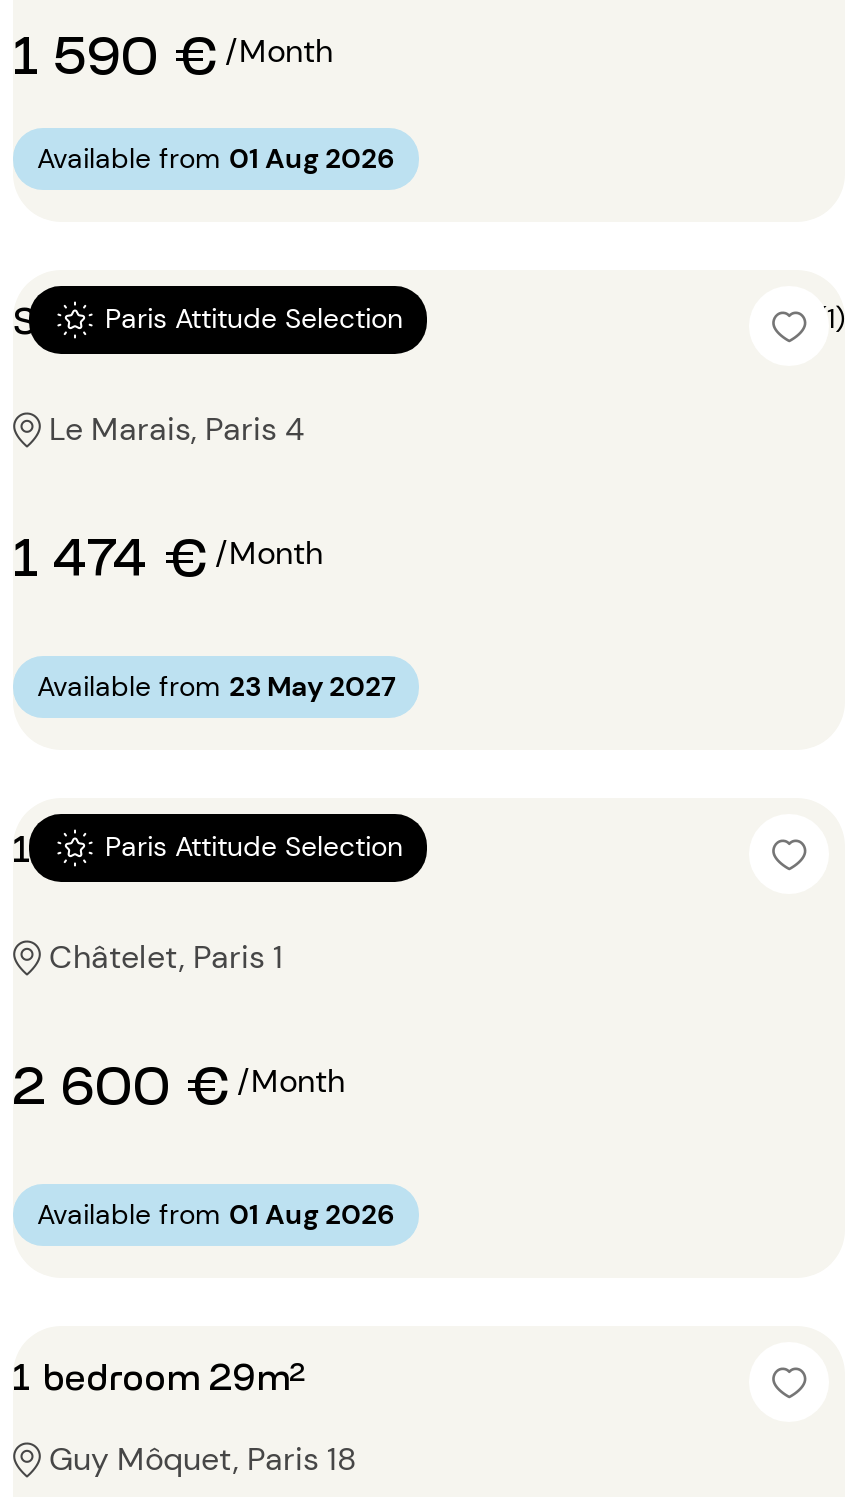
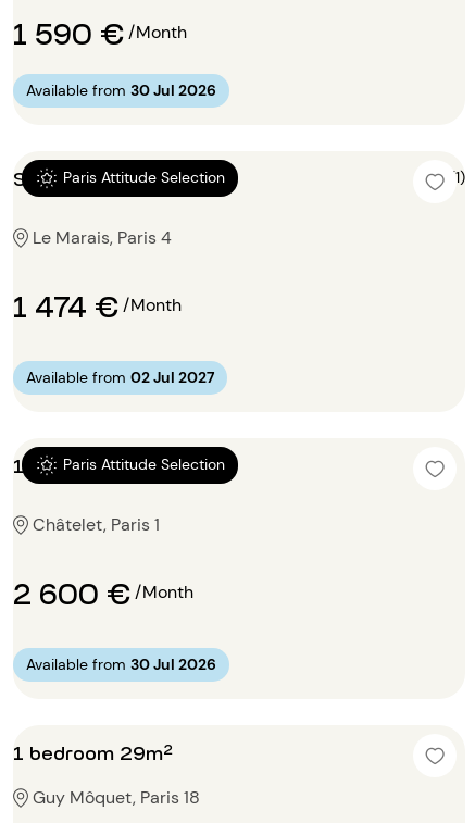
- Available from 01 Aug 2026
+ Available from 30 Jul 2026

- Available from 23 May 2027
+ Available from 02 Jul 2027

- Available from 01 Aug 2026
+ Available from 30 Jul 2026
